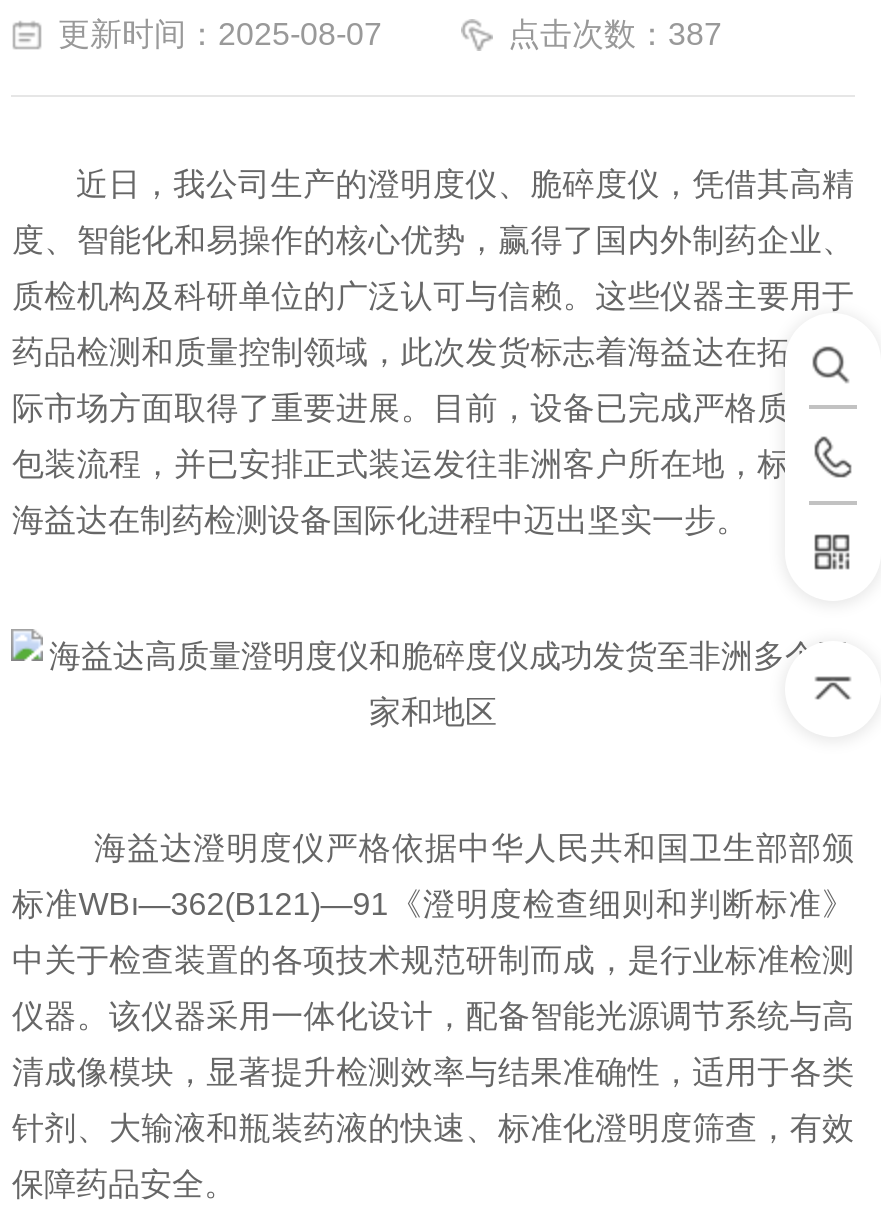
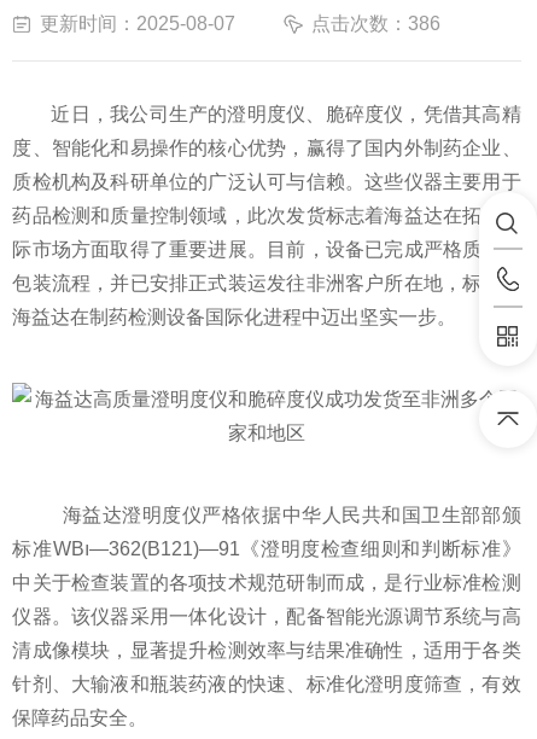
- 点击次数：387
+ 点击次数：386
